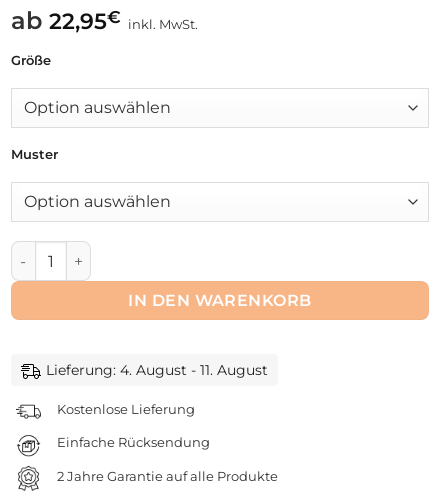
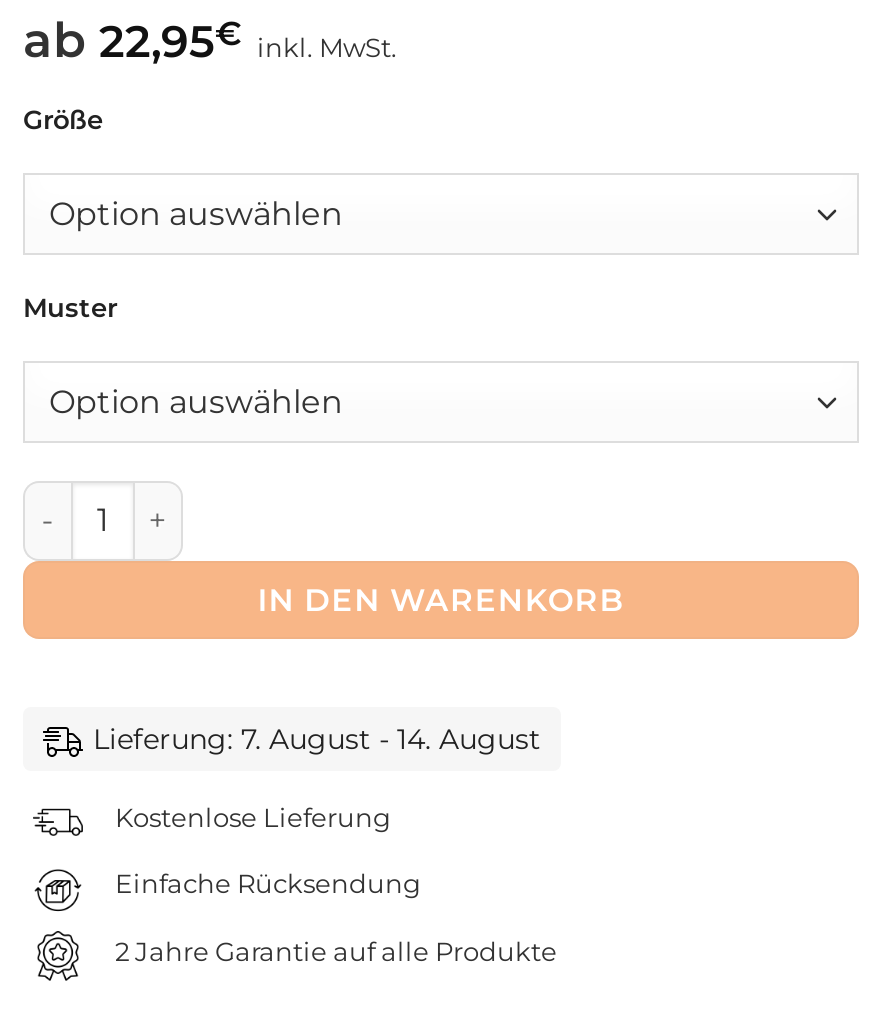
- Lieferung: 4. August - 11. August
+ Lieferung: 7. August - 14. August
